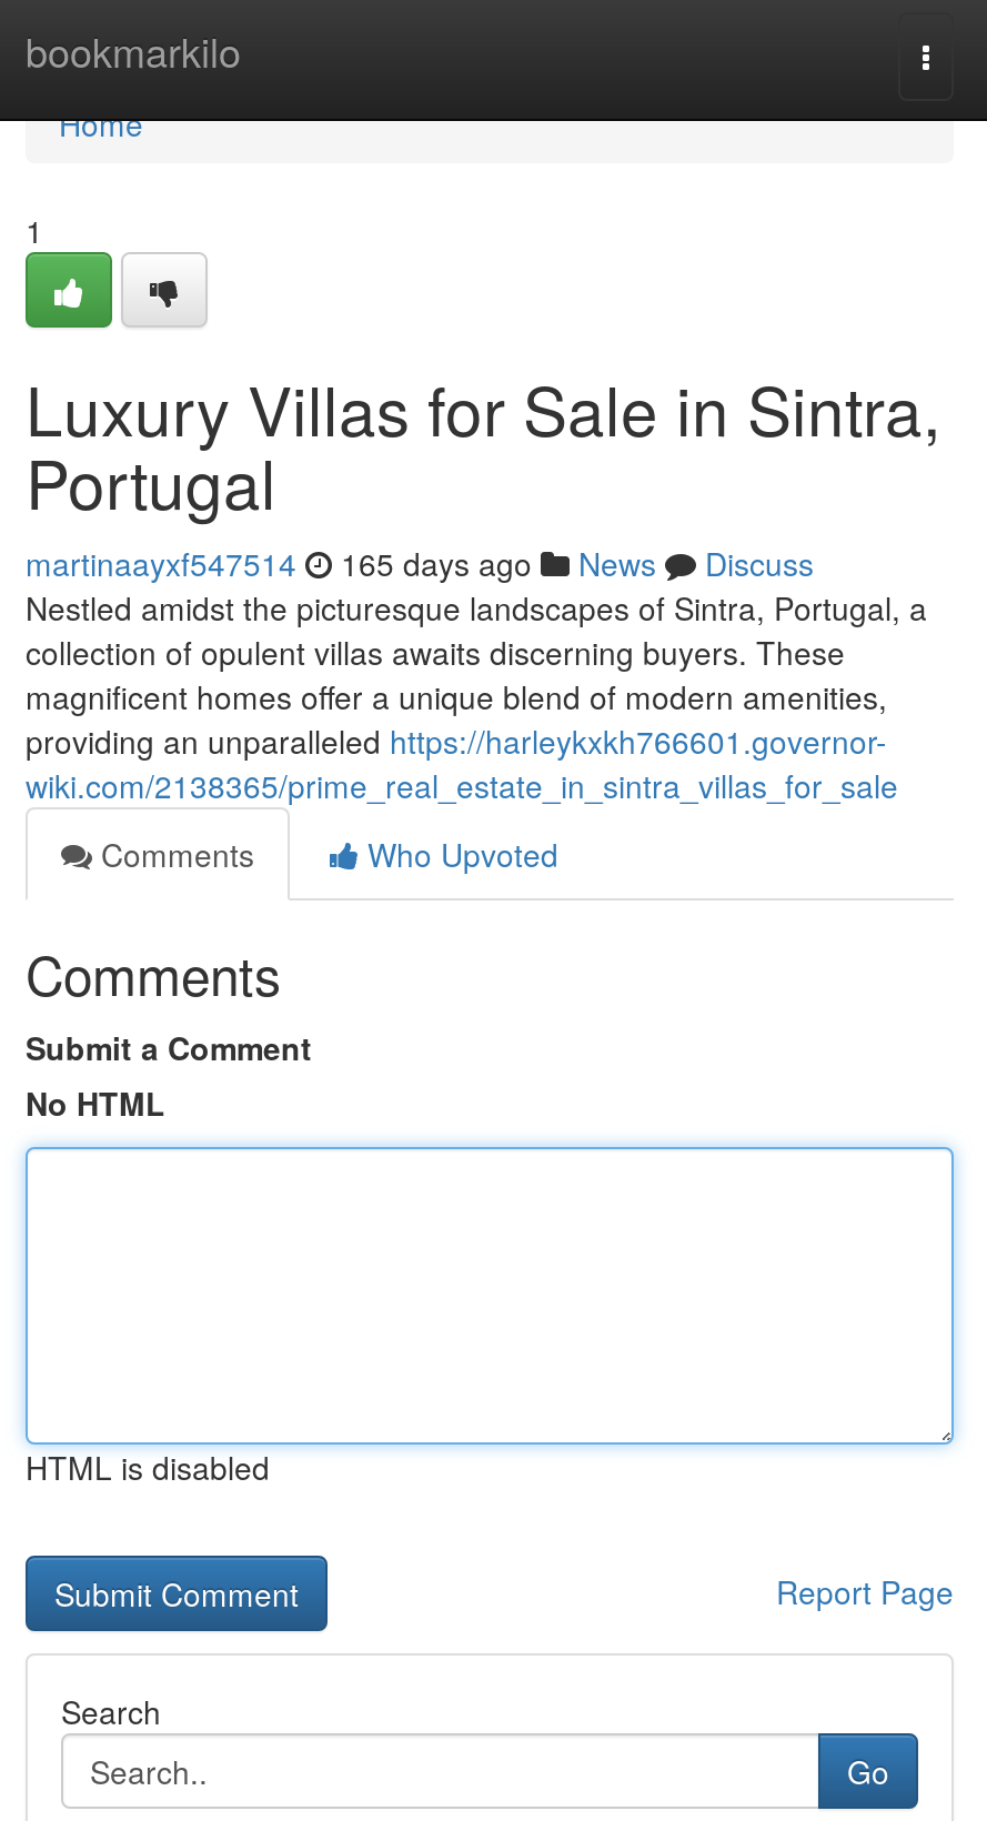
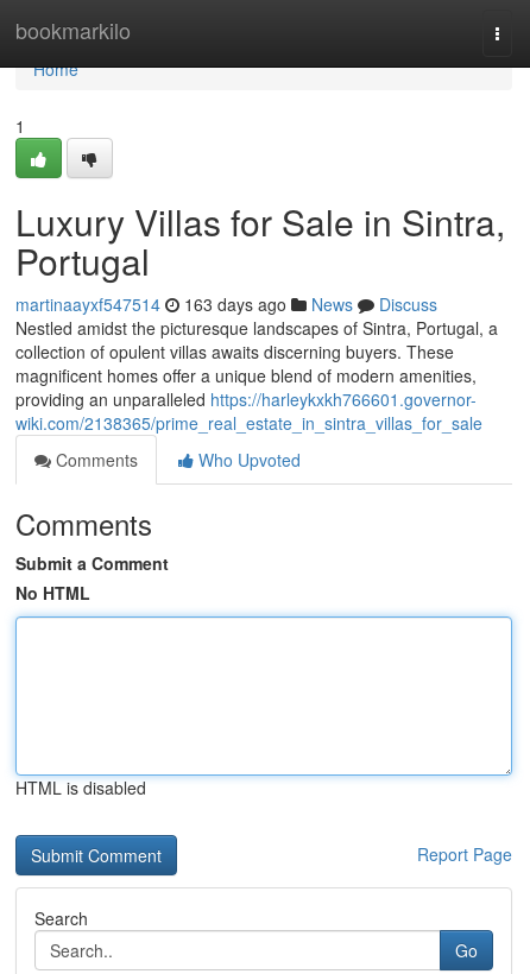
- martinaayxf547514 165 days ago News Discuss
+ martinaayxf547514 163 days ago News Discuss
